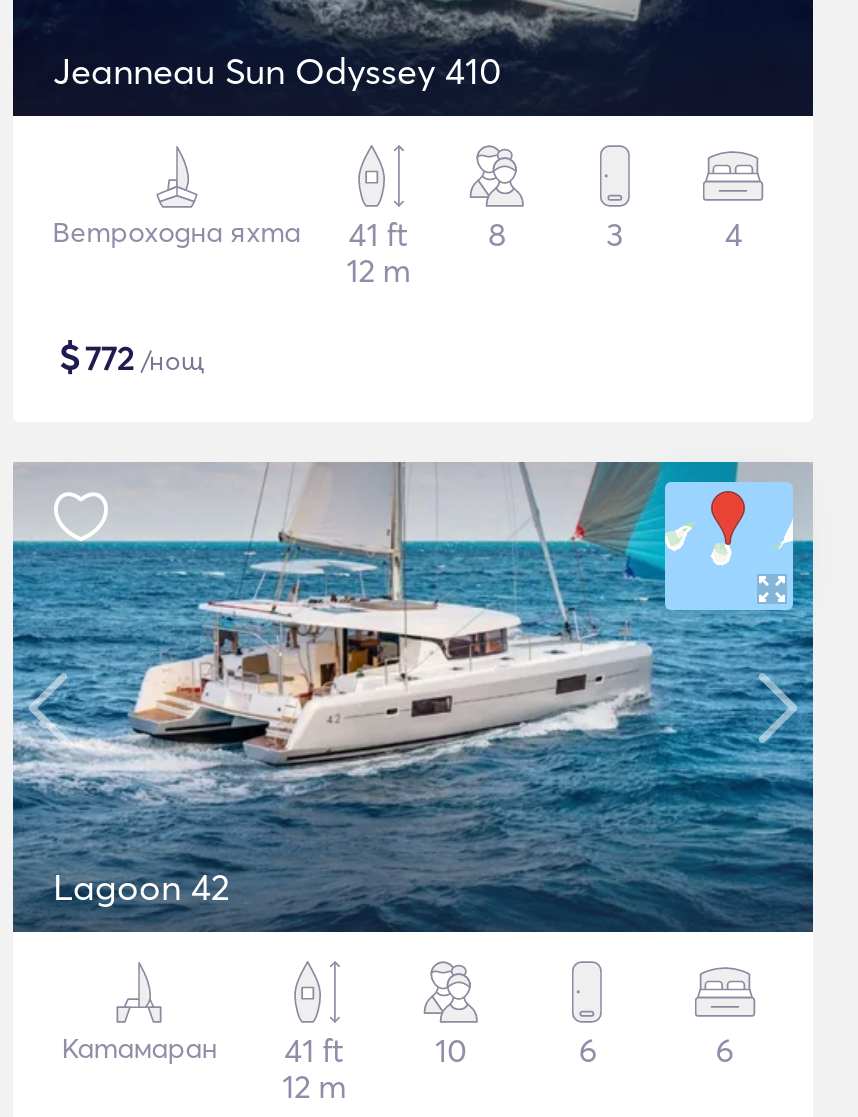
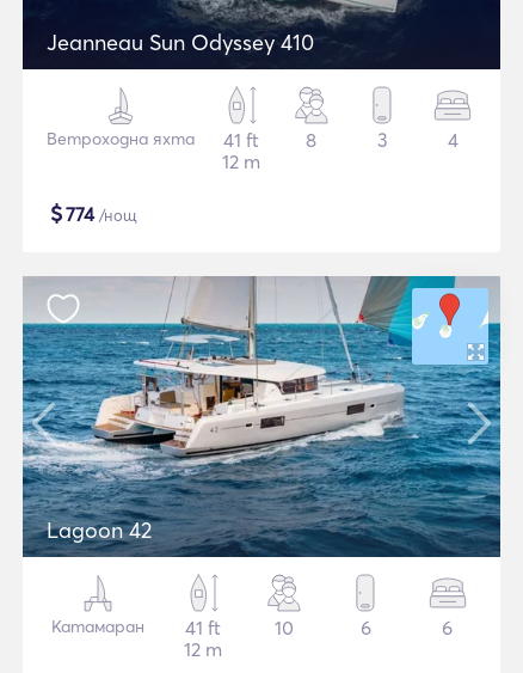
- $772 /нощ
+ $774 /нощ
